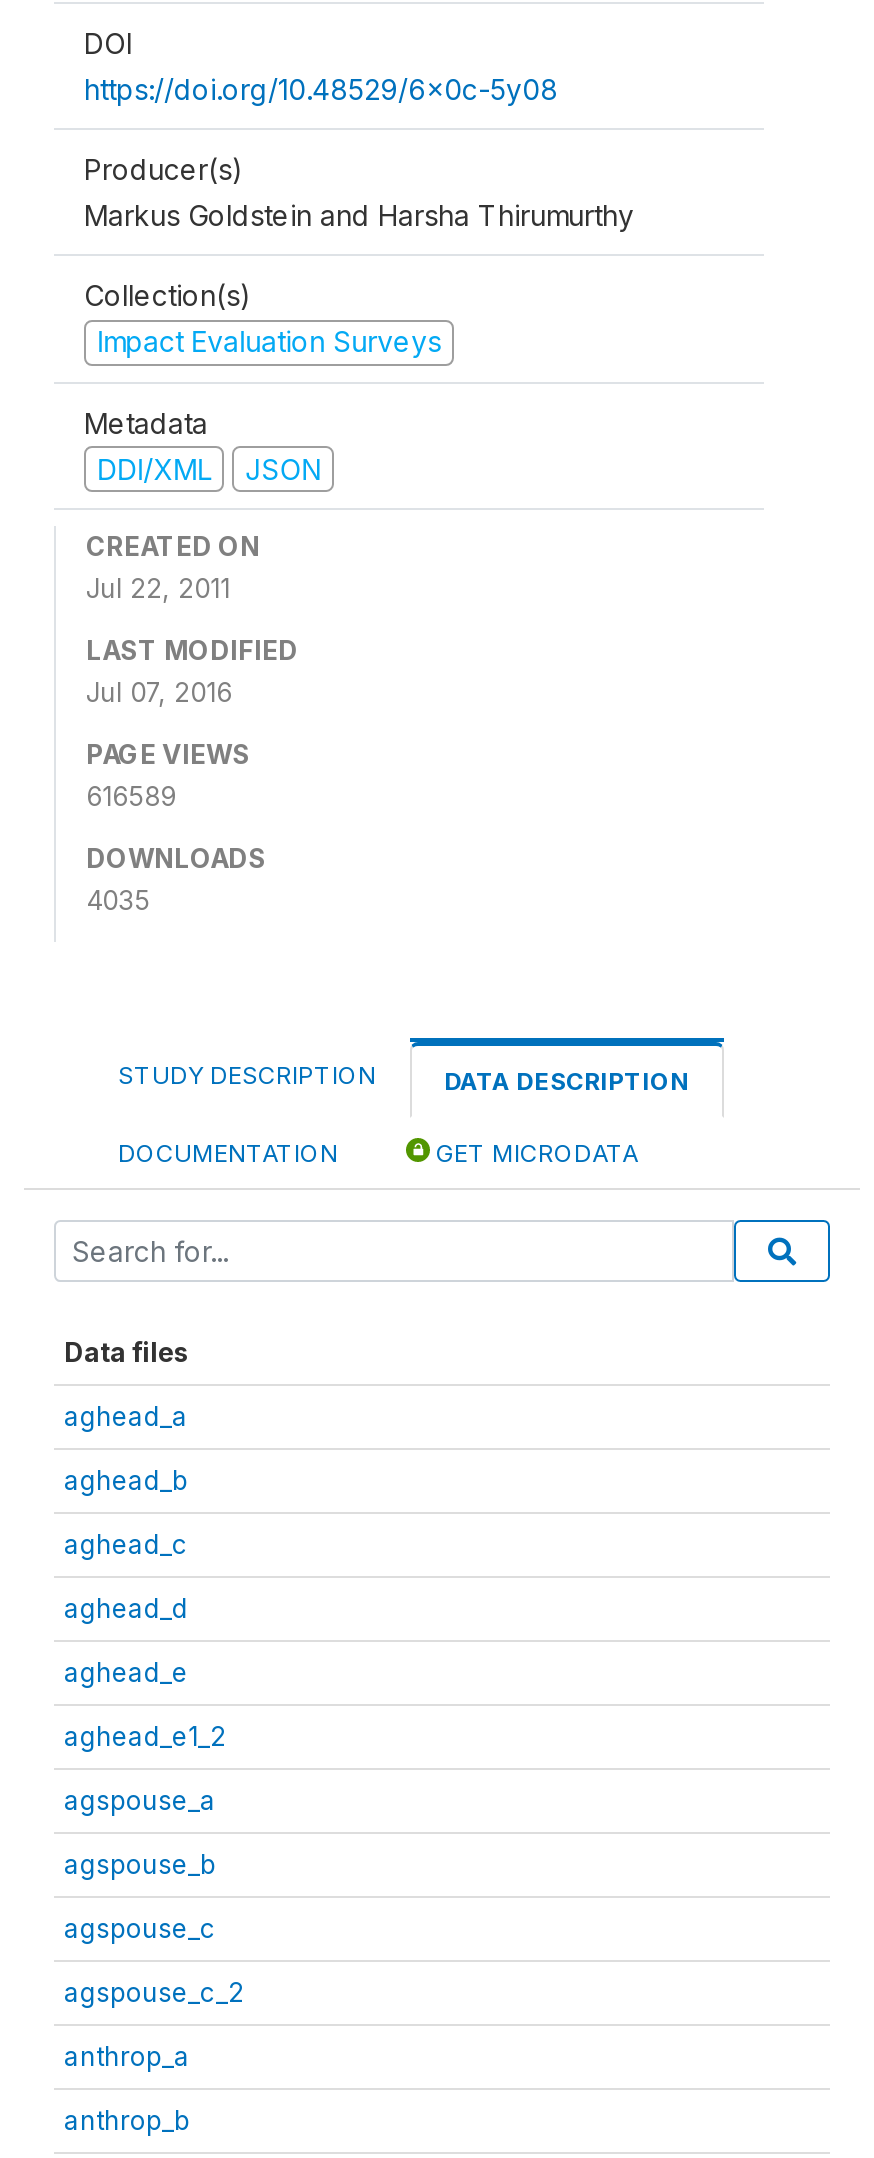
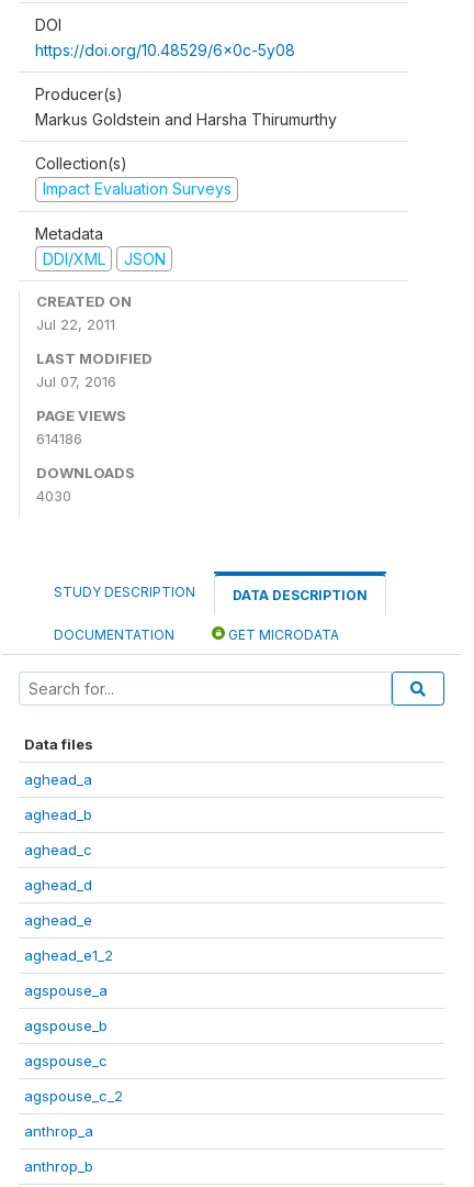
- 616589
+ 614186

- 4035
+ 4030
